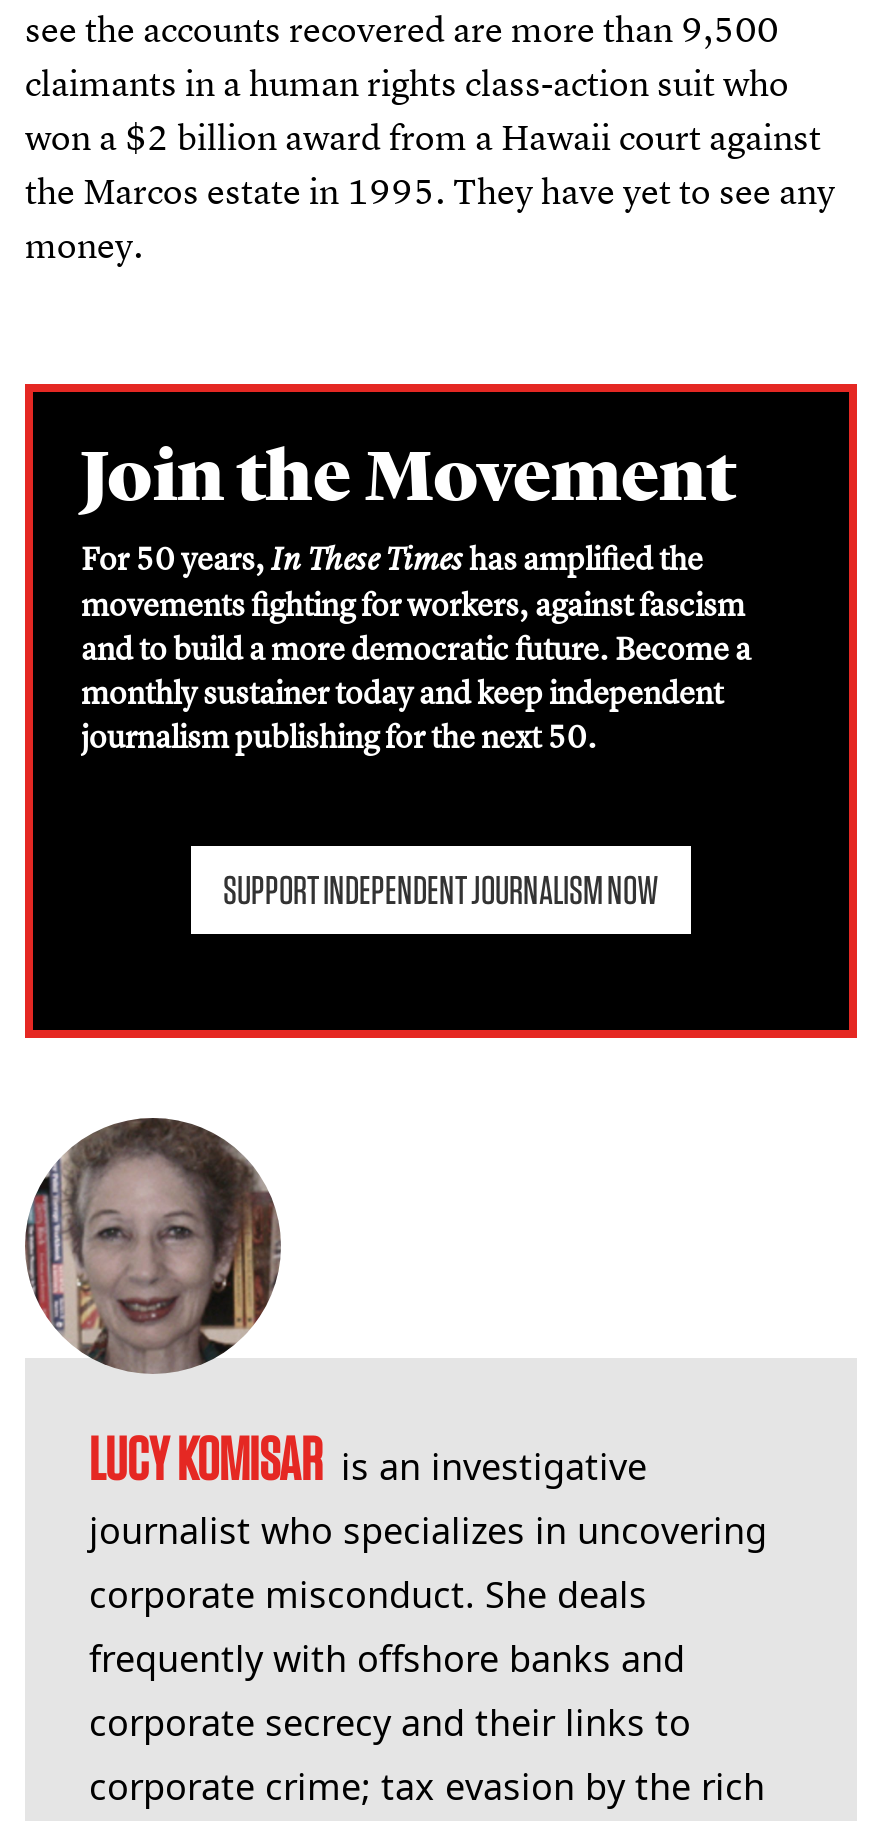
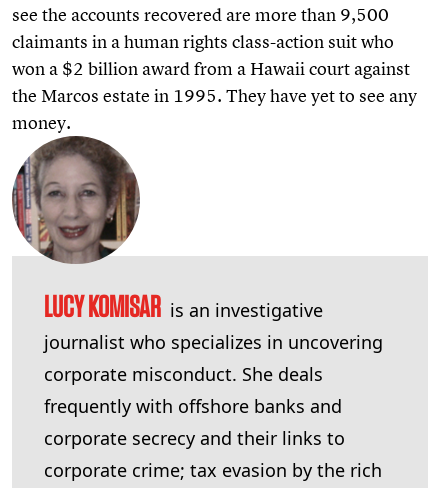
- [image]
- Join the Movement
- For 50 years,In These Timeshas amplified the
- movements fighting for workers, against fascism
- and to build a more democratic future. Become a
- monthly sustainer today and keep independent
- journalism publishing for the next 50.
- SUPPORT INDEPENDENT JOURNALISM NOW
